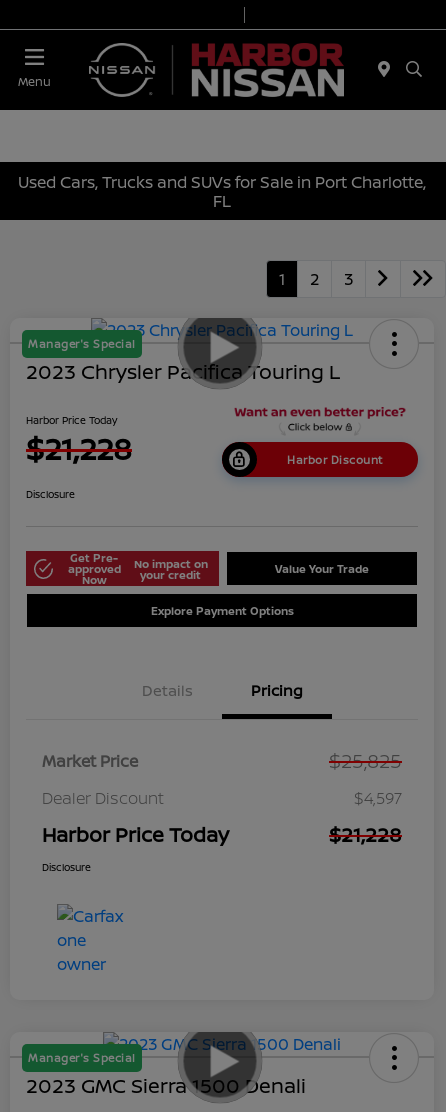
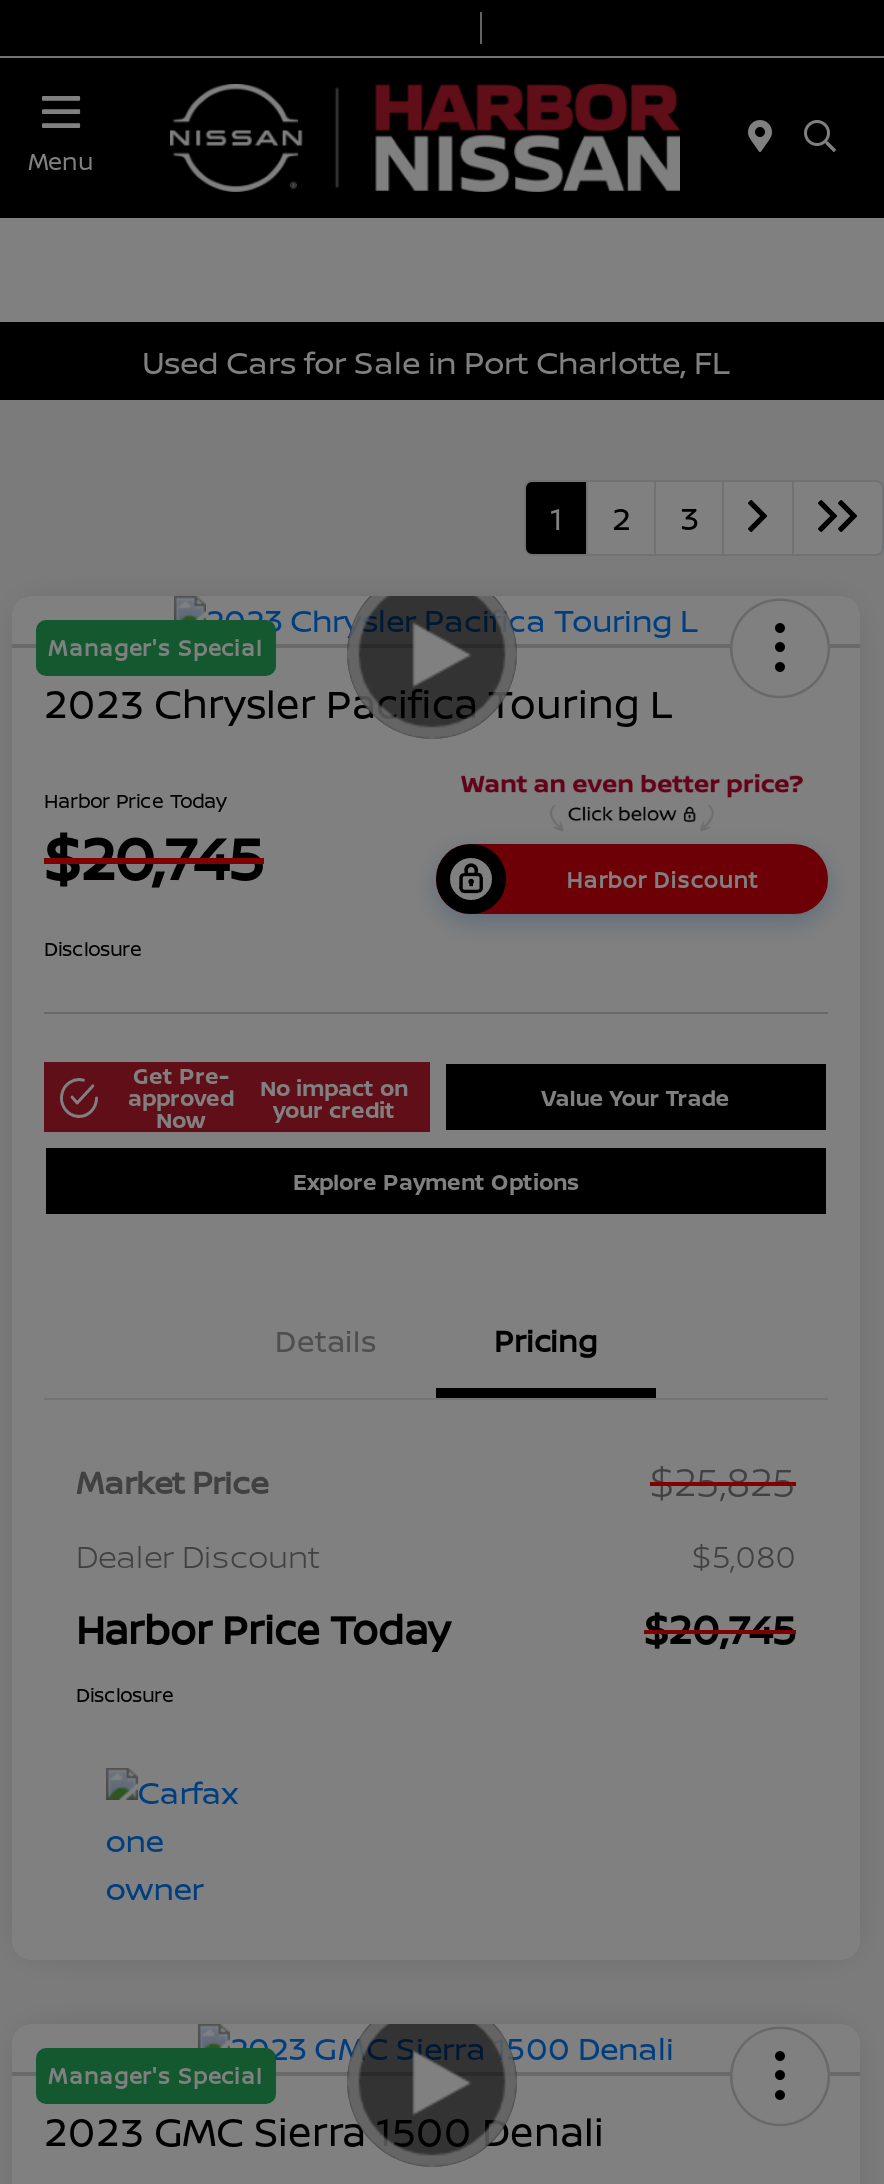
- Used Cars, Trucks and SUVs for Sale in Port Charlotte,
- FL
+ Used Cars for Sale in Port Charlotte, FL

- $21,228
+ $20,745

- $4,597
+ $5,080

- $21,228
+ $20,745
